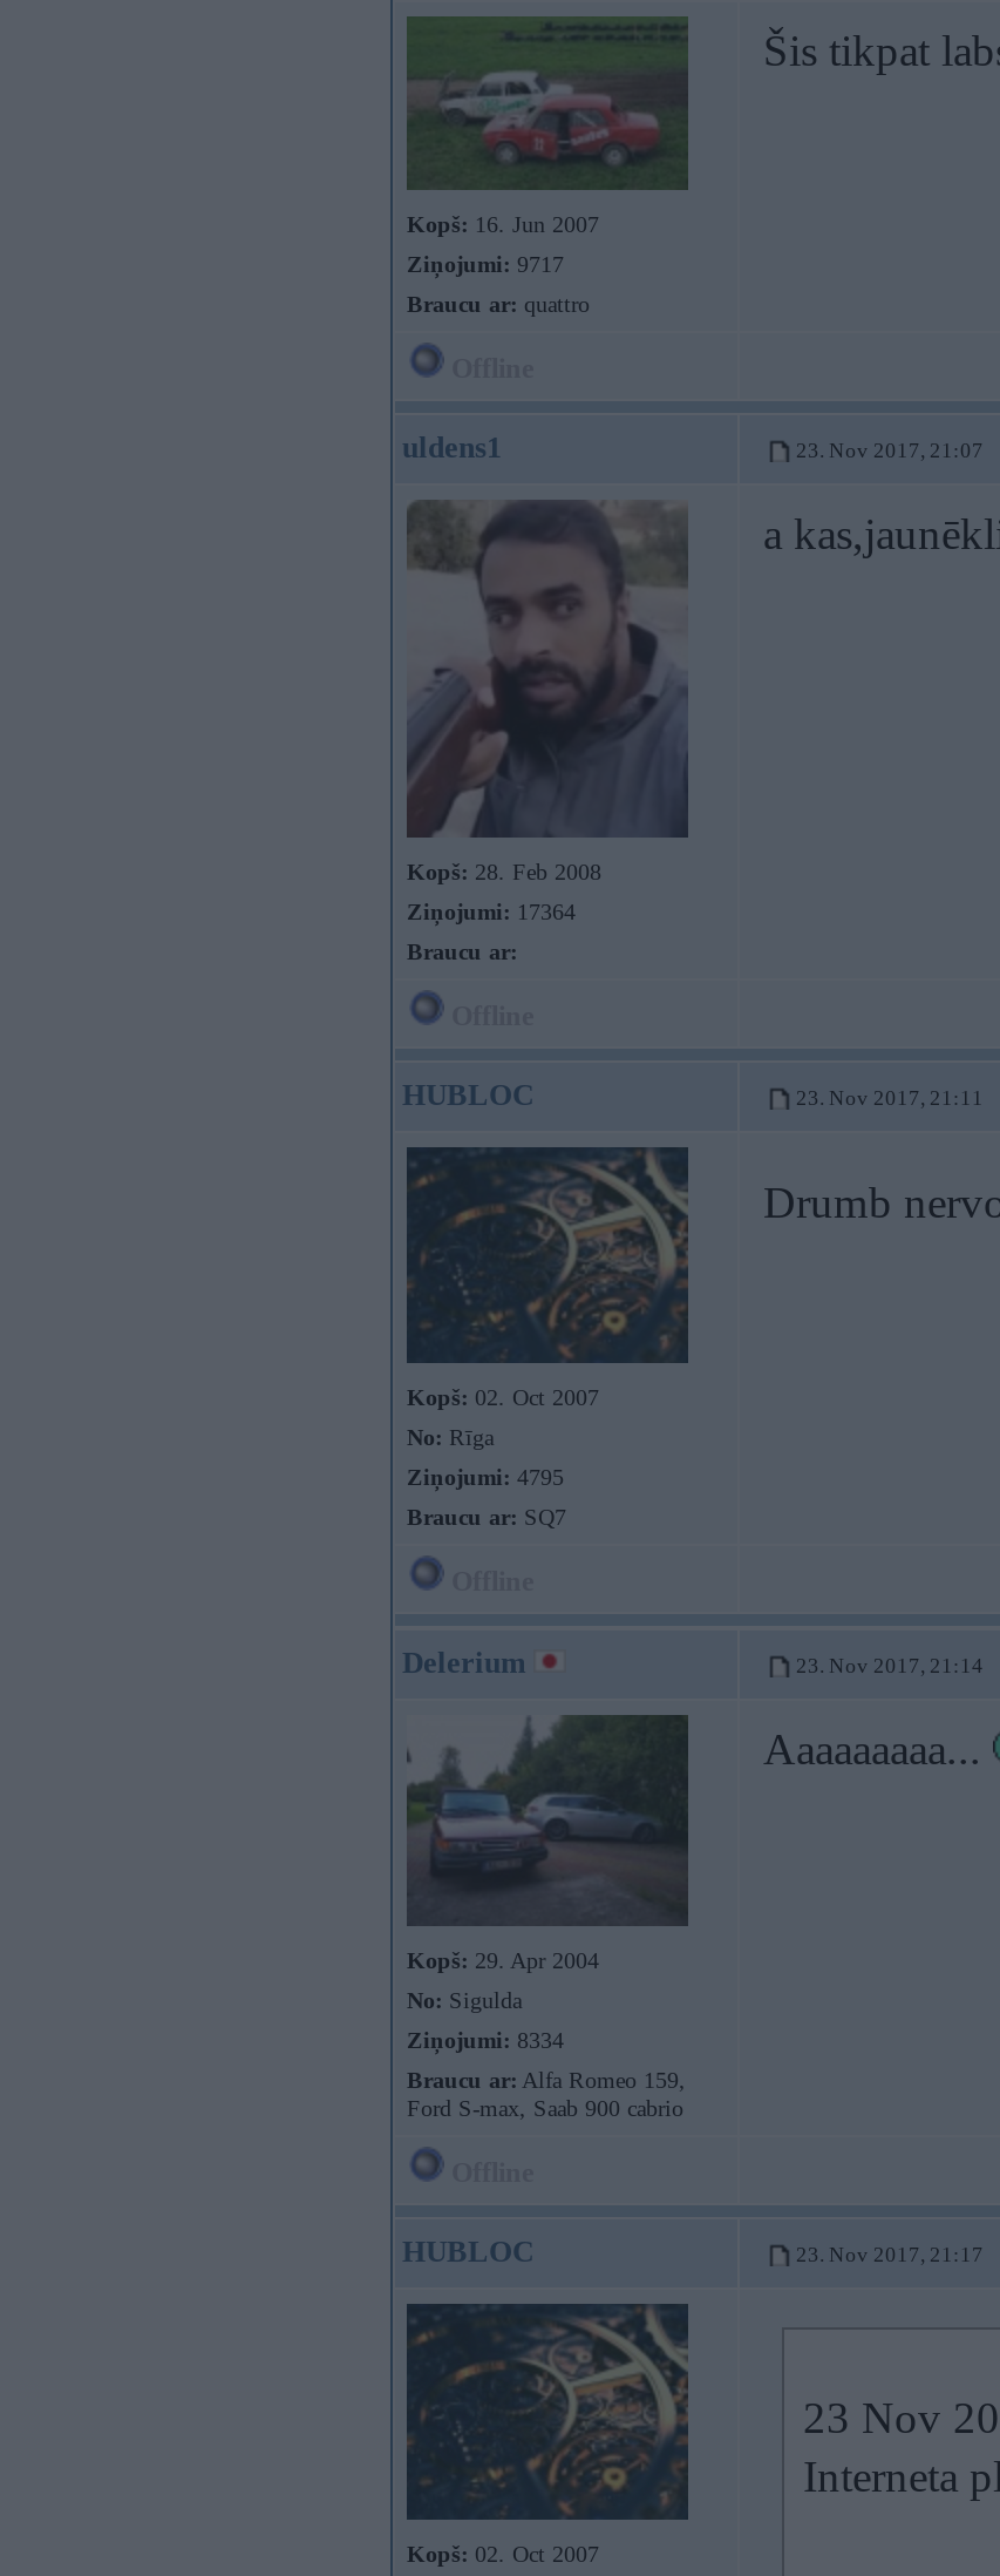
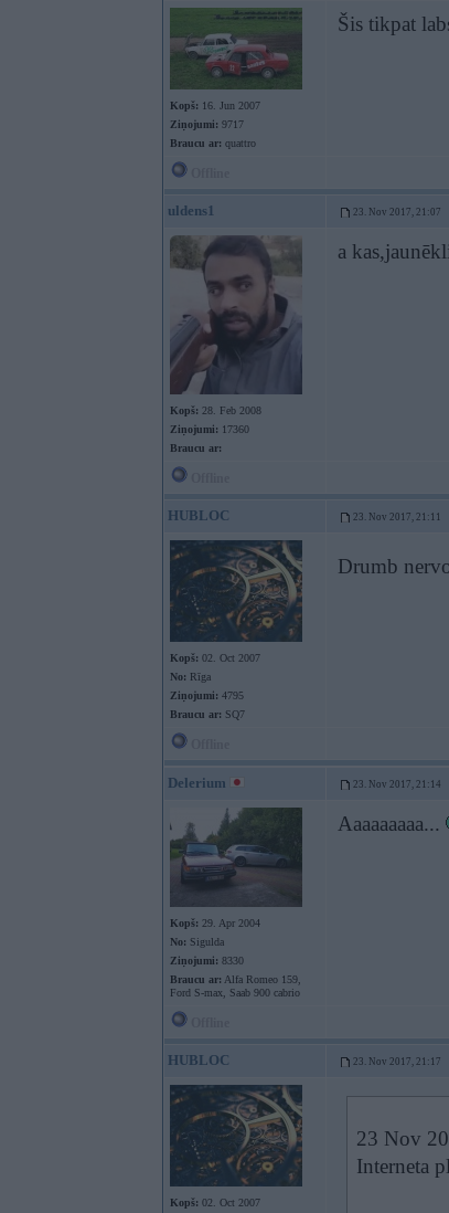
- Ziņojumi: 17364
+ Ziņojumi: 17360

- Ziņojumi: 8334
+ Ziņojumi: 8330
